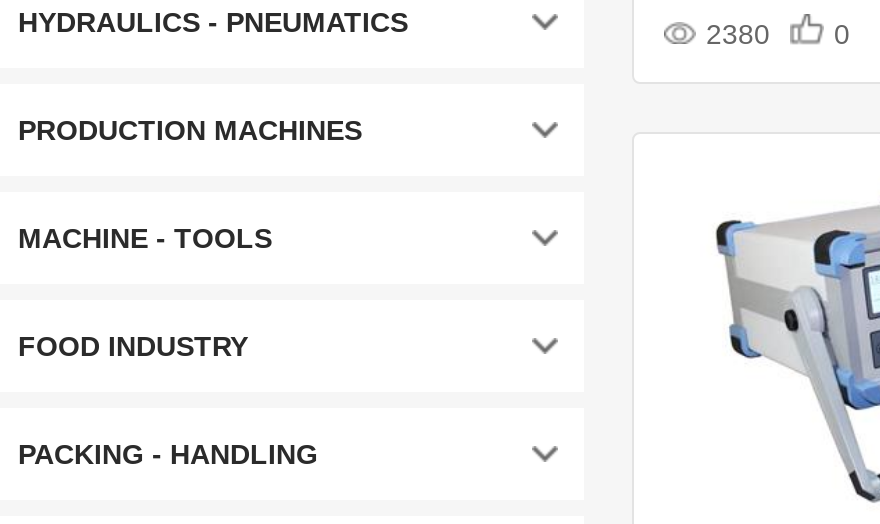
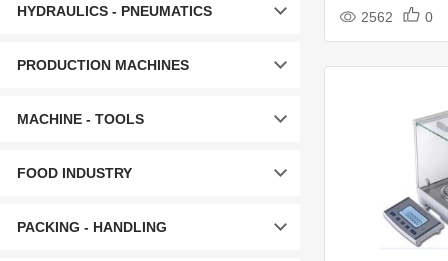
- 2380 0
+ 2562 0

- [image]
+ [image]
